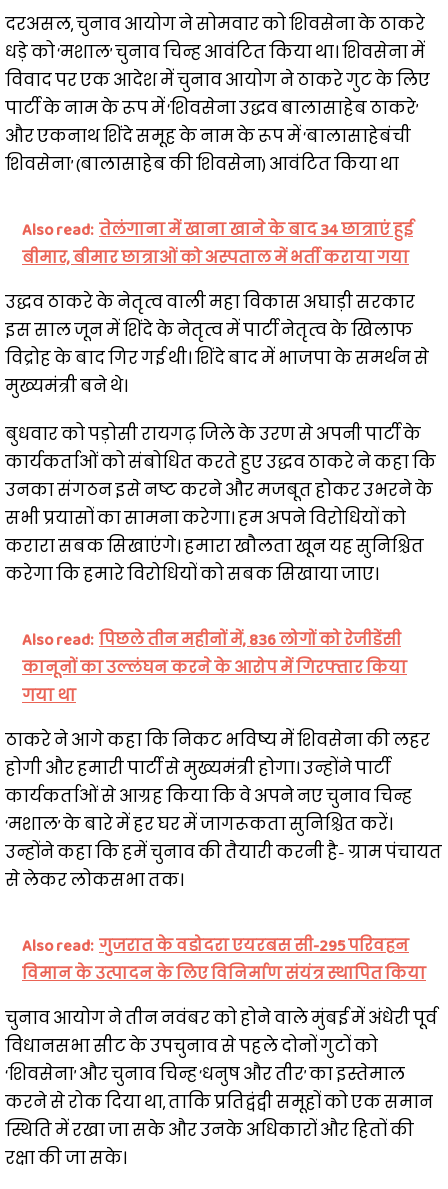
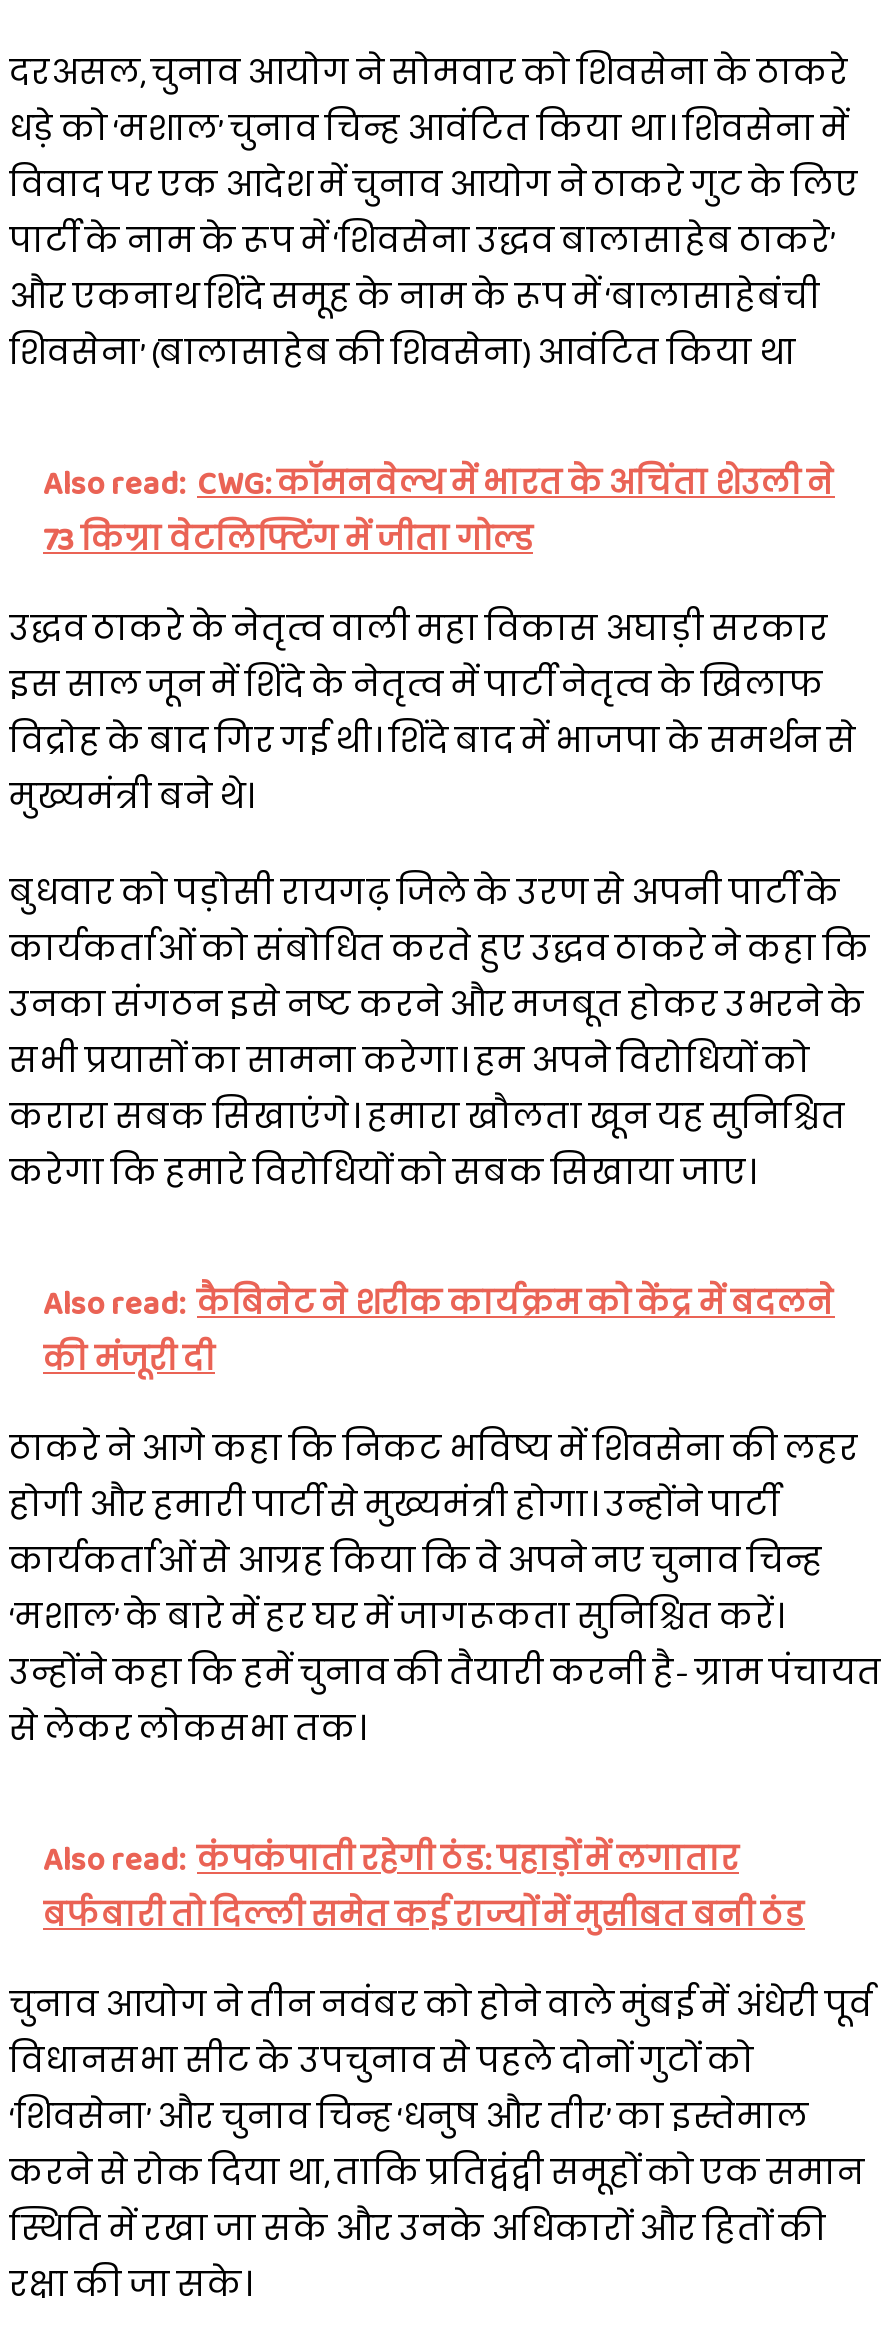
- Also read: तेलंगाना में खाना खाने के बाद 34 छात्राएं हुई
- बीमार, बीमार छात्राओं को अस्पताल में भर्ती कराया गया
+ Also read: CWG: कॉमनवेल्थ में भारत के अचिंता शेउली ने
+ 73 किग्रा वेटलिफ्टिंग में जीता गोल्ड

- Also read: पिछले तीन महीनों में, 836 लोगों को रेजीडेंसी
- कानूनों का उल्लंघन करने के आरोप में गिरफ्तार किया
- गया था
+ Also read: कैबिनेट ने शरीक कार्यक्रम को केंद्र में बदलने
+ की मंजूरी दी

- Also read: गुजरात के वडोदरा एयरबस सी-295 परिवहन
- विमान के उत्पादन के लिए विनिर्माण संयंत्र स्थापित किया
+ Also read: कंपकंपाती रहेगी ठंड: पहाड़ों में लगातार
+ बर्फबारी तो दिल्ली समेत कई राज्यों में मुसीबत बनी ठंड
